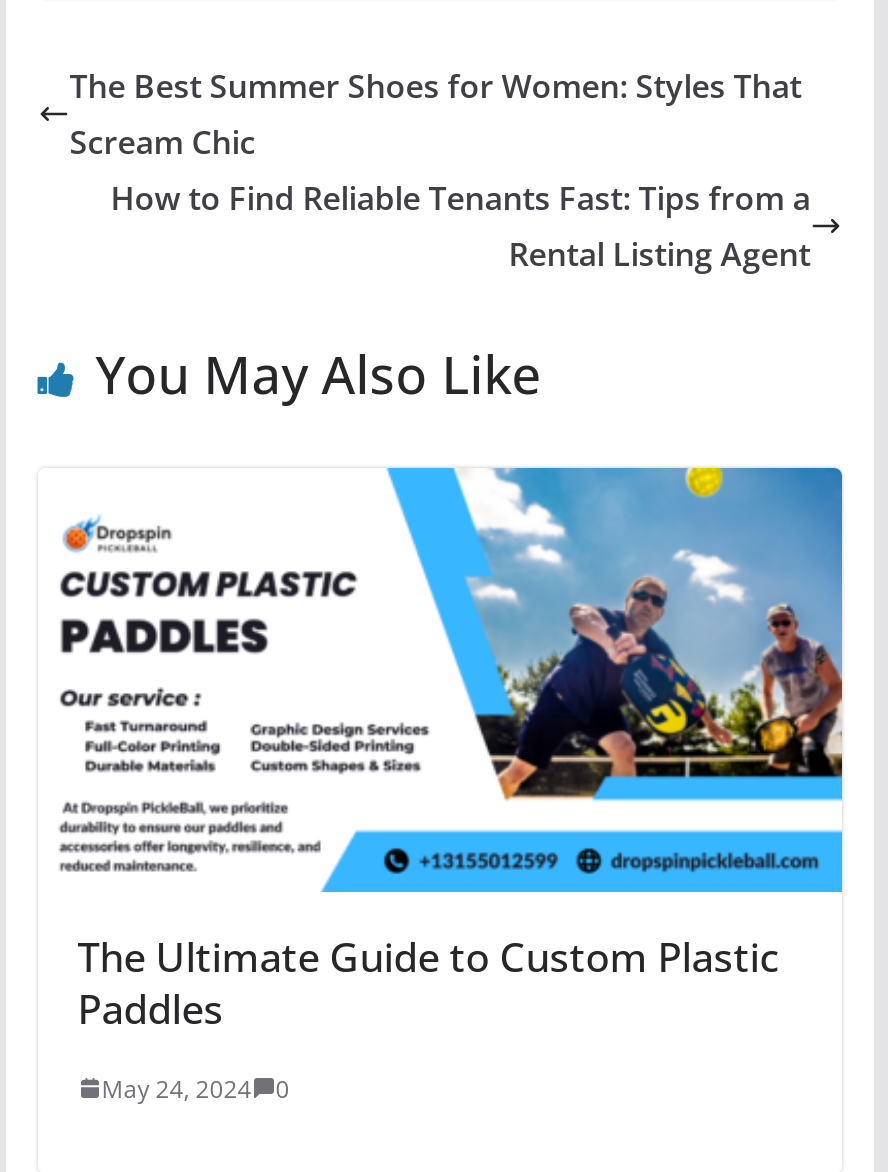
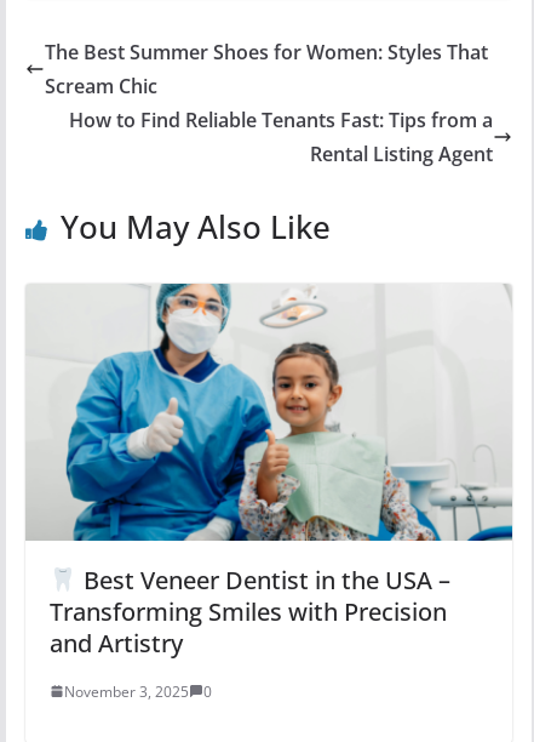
- [image]
- The Ultimate Guide to Custom Plastic
- Paddles
+ [image]
+ Best Veneer Dentist in the USA –
+ Transforming Smiles with Precision
+ and Artistry

- May 24, 2024 0
+ November 3, 2025 0
